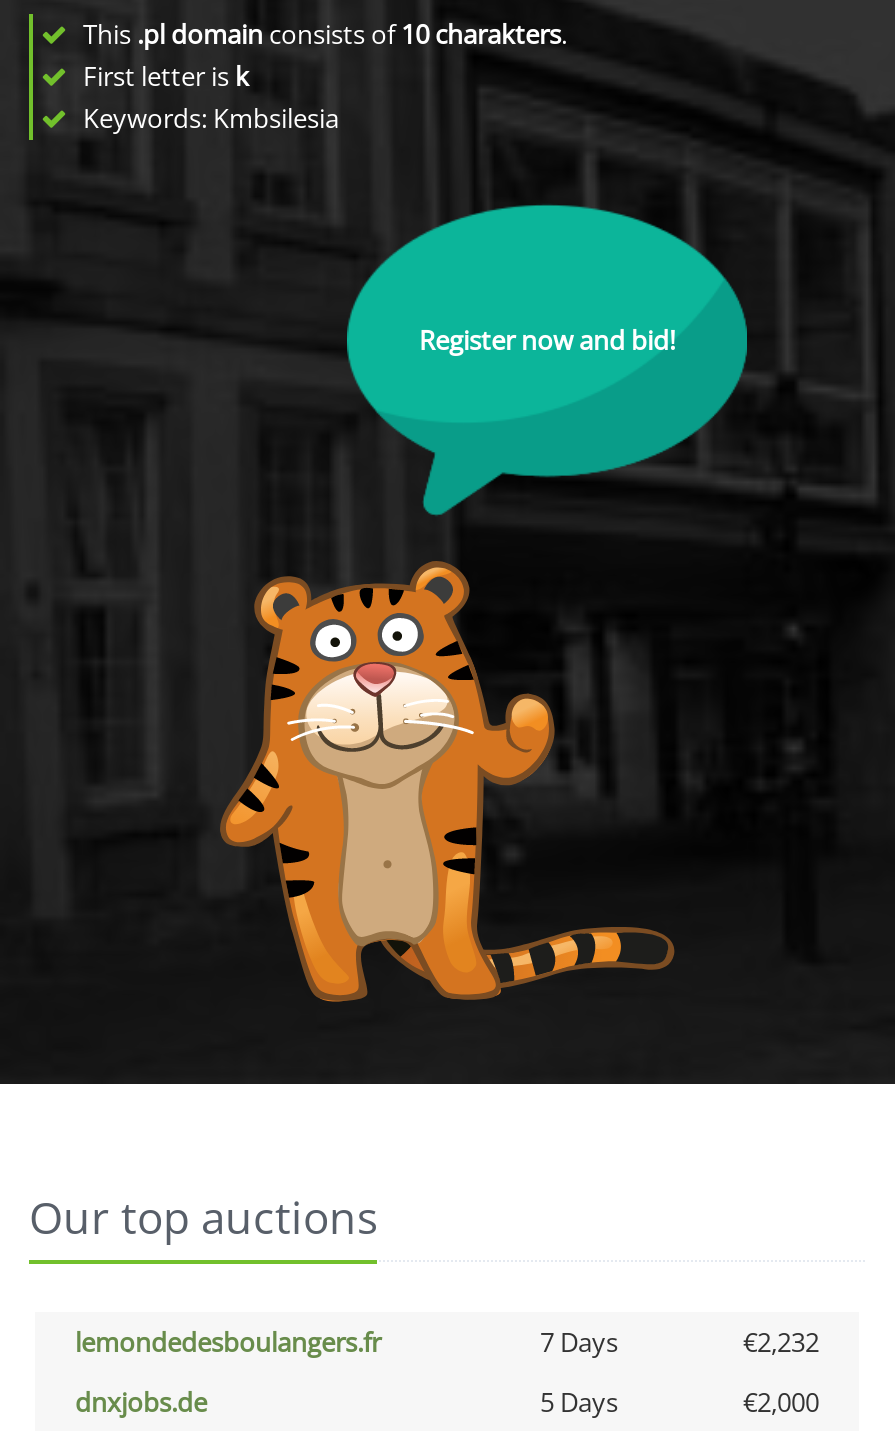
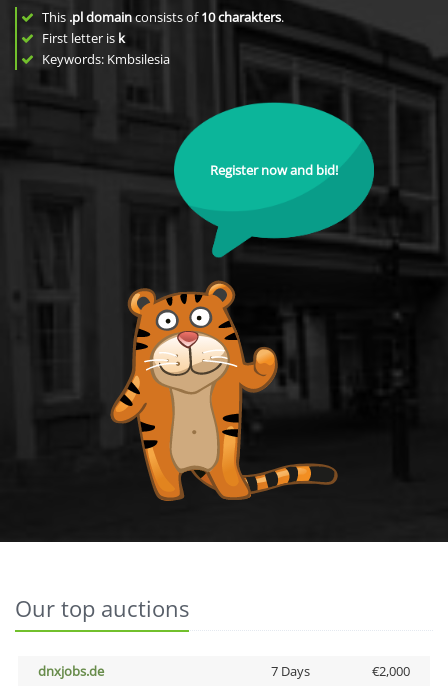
- lemondedesboulangers.fr
- 7 Days
- €2,232

- 5 Days
+ 7 Days
